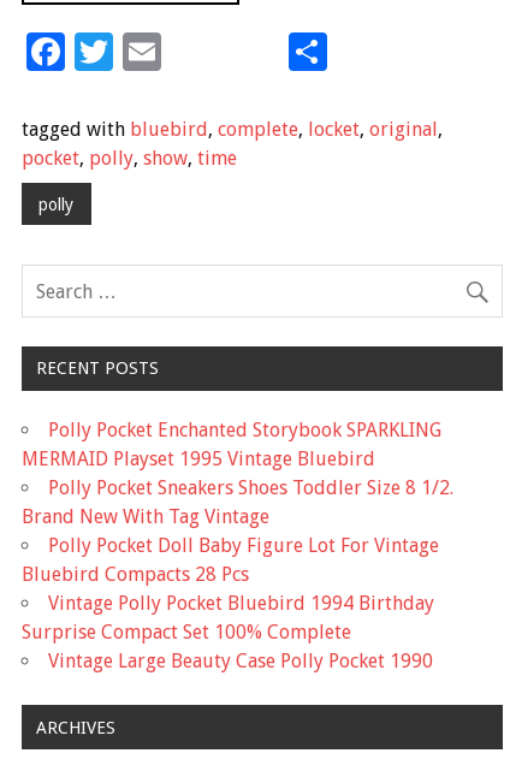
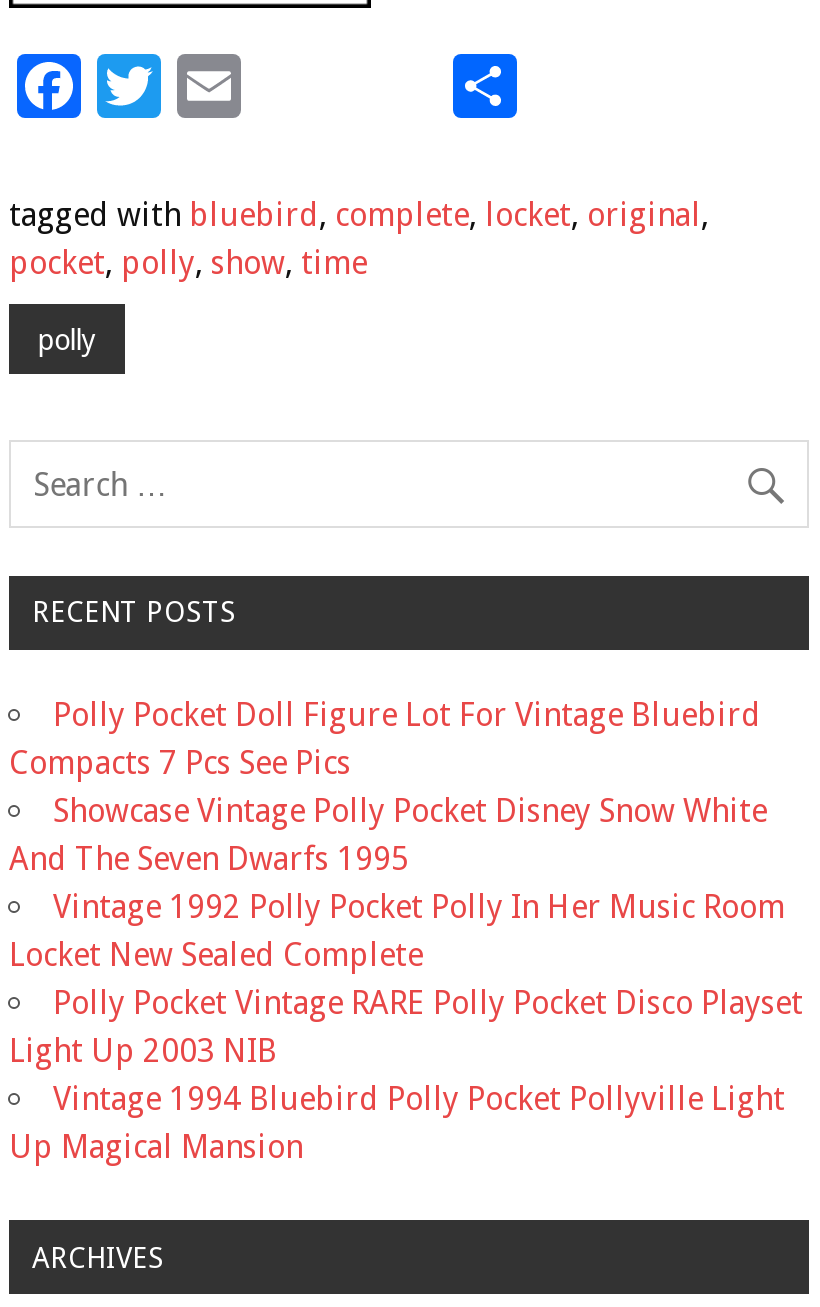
- Polly Pocket Enchanted Storybook SPARKLING
- MERMAID Playset 1995 Vintage Bluebird
- Polly Pocket Sneakers Shoes Toddler Size 8 1/2.
- Brand New With Tag Vintage
- Polly Pocket Doll Baby Figure Lot For Vintage
- Bluebird Compacts 28 Pcs
- Vintage Polly Pocket Bluebird 1994 Birthday
- Surprise Compact Set 100% Complete
- Vintage Large Beauty Case Polly Pocket 1990
+ Polly Pocket Doll Figure Lot For Vintage Bluebird
+ Compacts 7 Pcs See Pics
+ Showcase Vintage Polly Pocket Disney Snow White
+ And The Seven Dwarfs 1995
+ Vintage 1992 Polly Pocket Polly In Her Music Room
+ Locket New Sealed Complete
+ Polly Pocket Vintage RARE Polly Pocket Disco Playset
+ Light Up 2003 NIB
+ Vintage 1994 Bluebird Polly Pocket Pollyville Light
+ Up Magical Mansion
